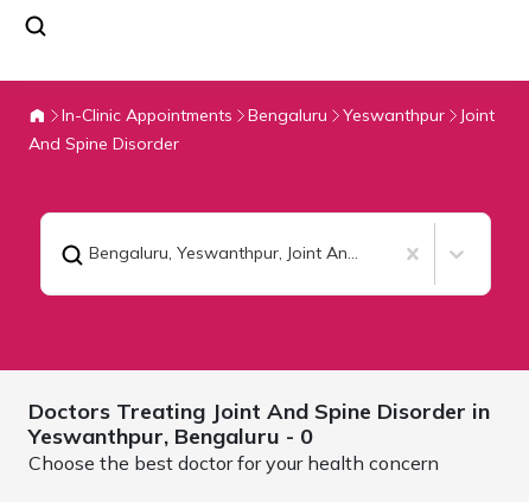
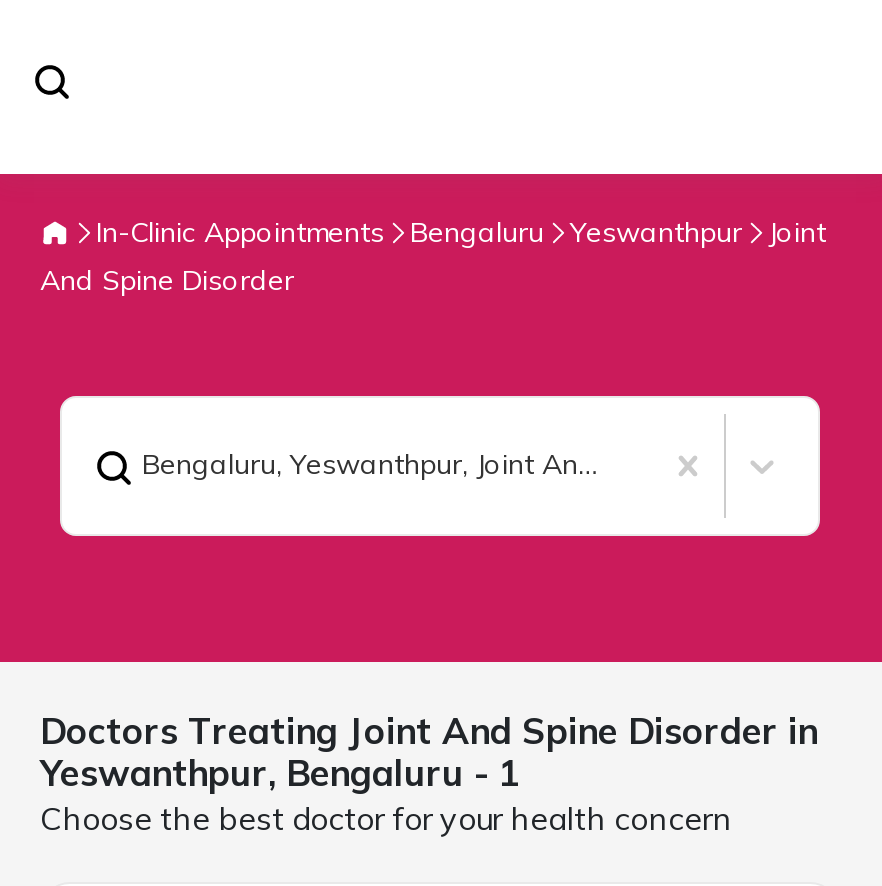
- Yeswanthpur, Bengaluru - 0
+ Yeswanthpur, Bengaluru - 1
